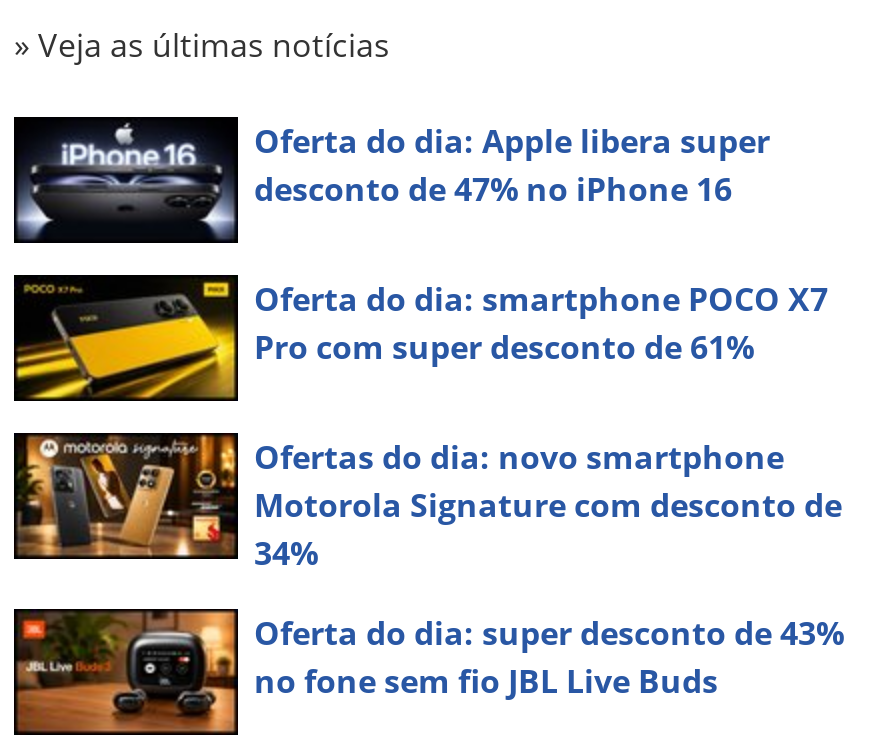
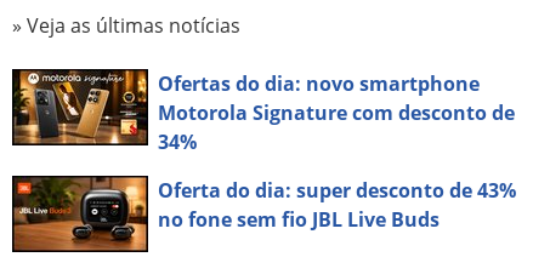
- [image]
- Oferta do dia: Apple libera super
- desconto de 47% no iPhone 16
- Oferta do dia: smartphone POCO X7
- Pro com super desconto de 61%

- [image]
